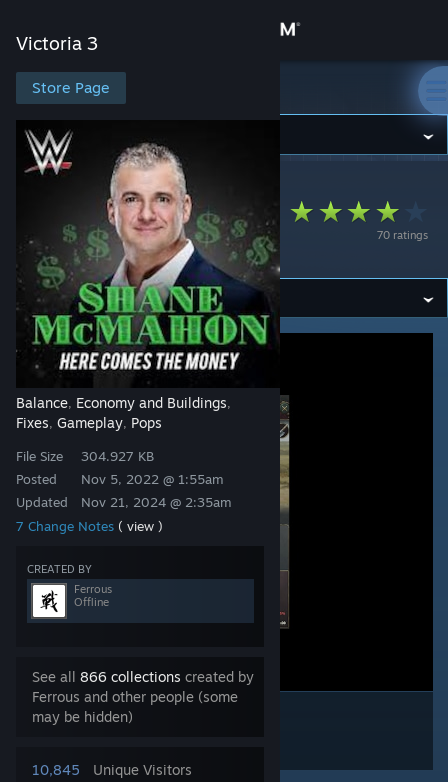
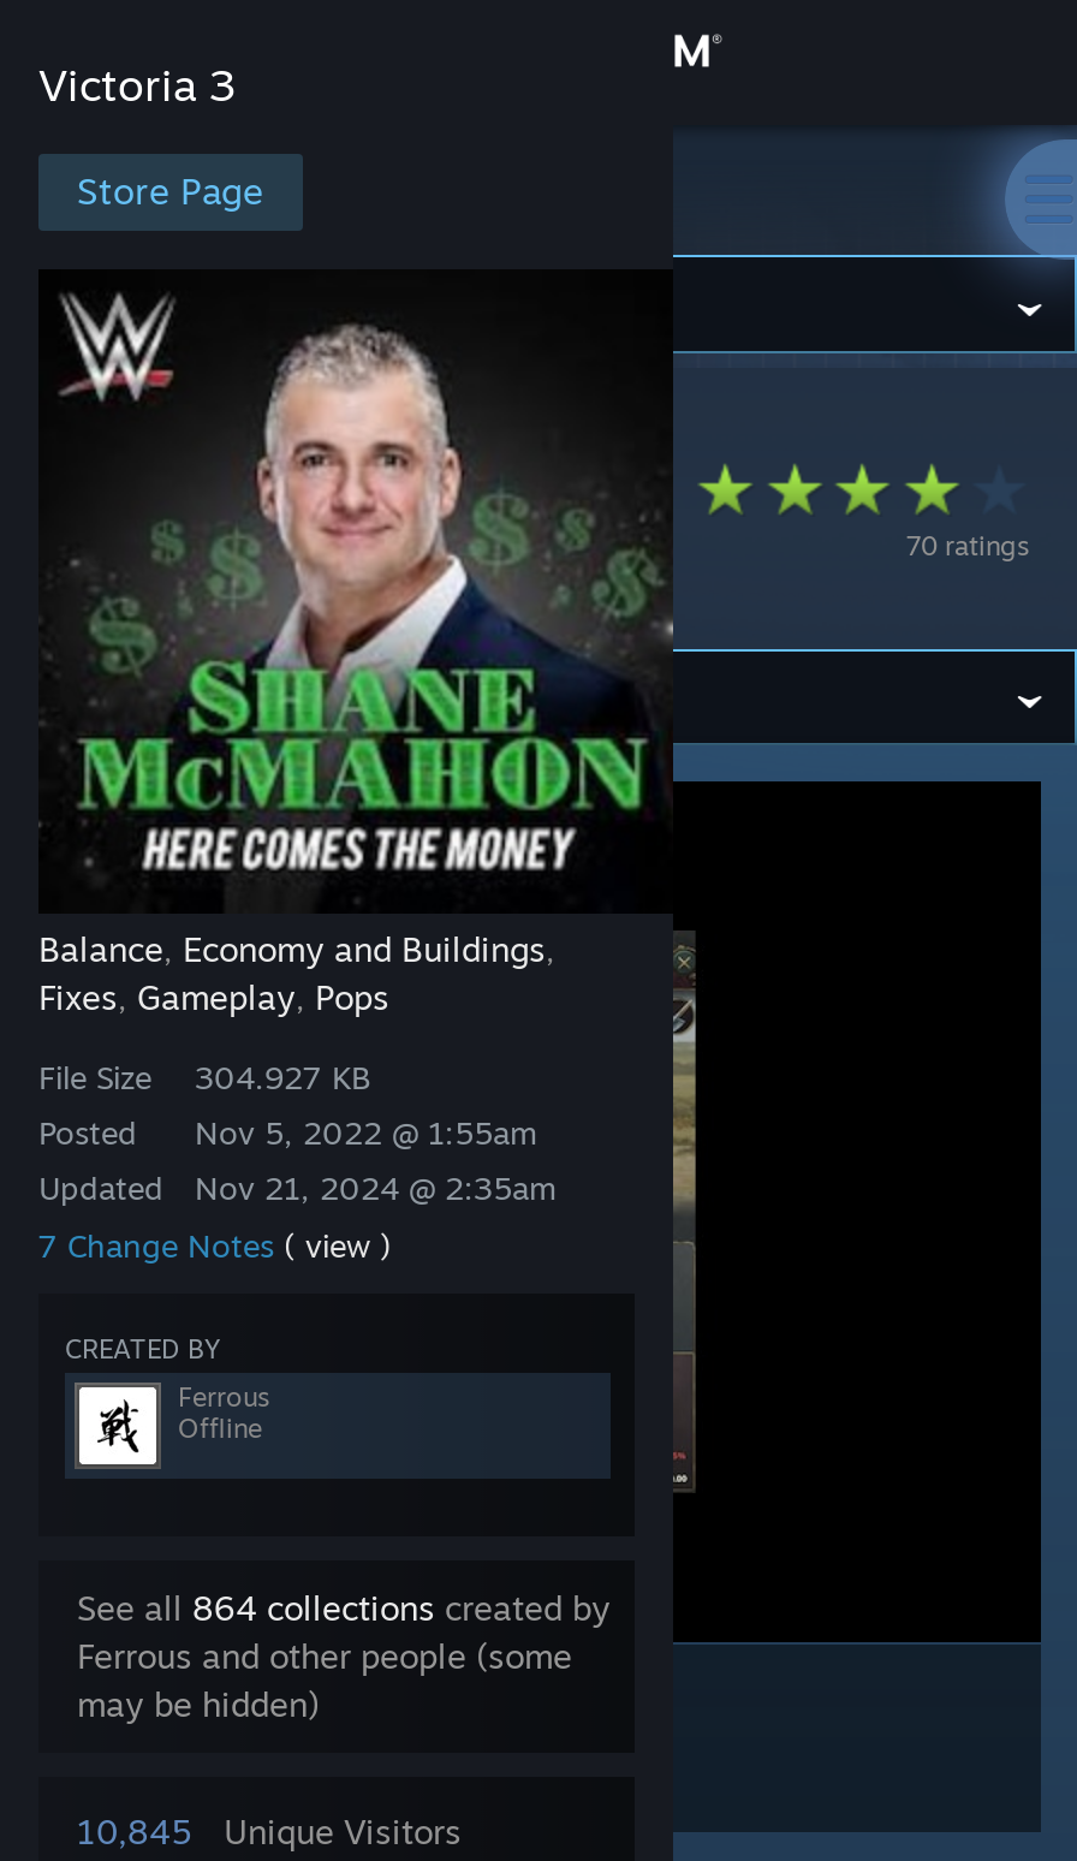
- See all 866 collections created by
+ See all 864 collections created by
